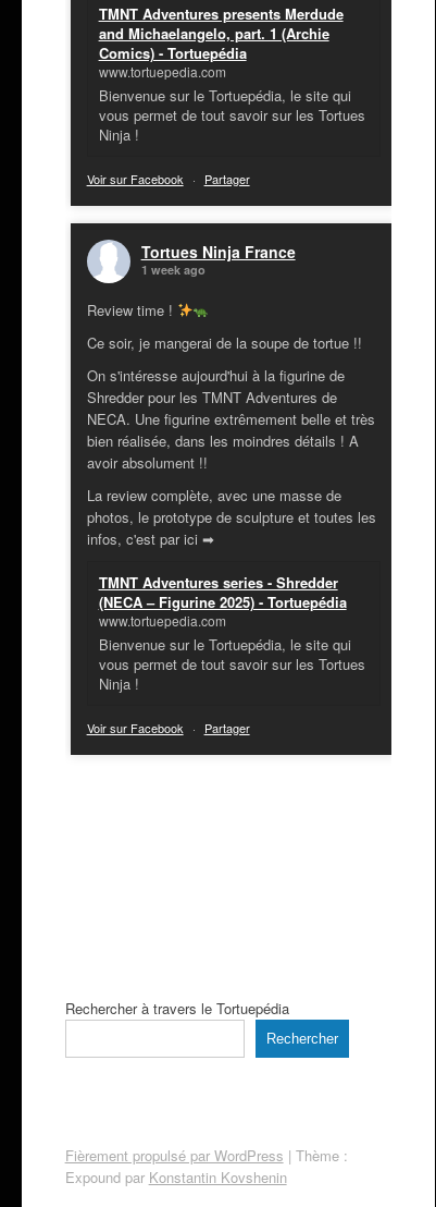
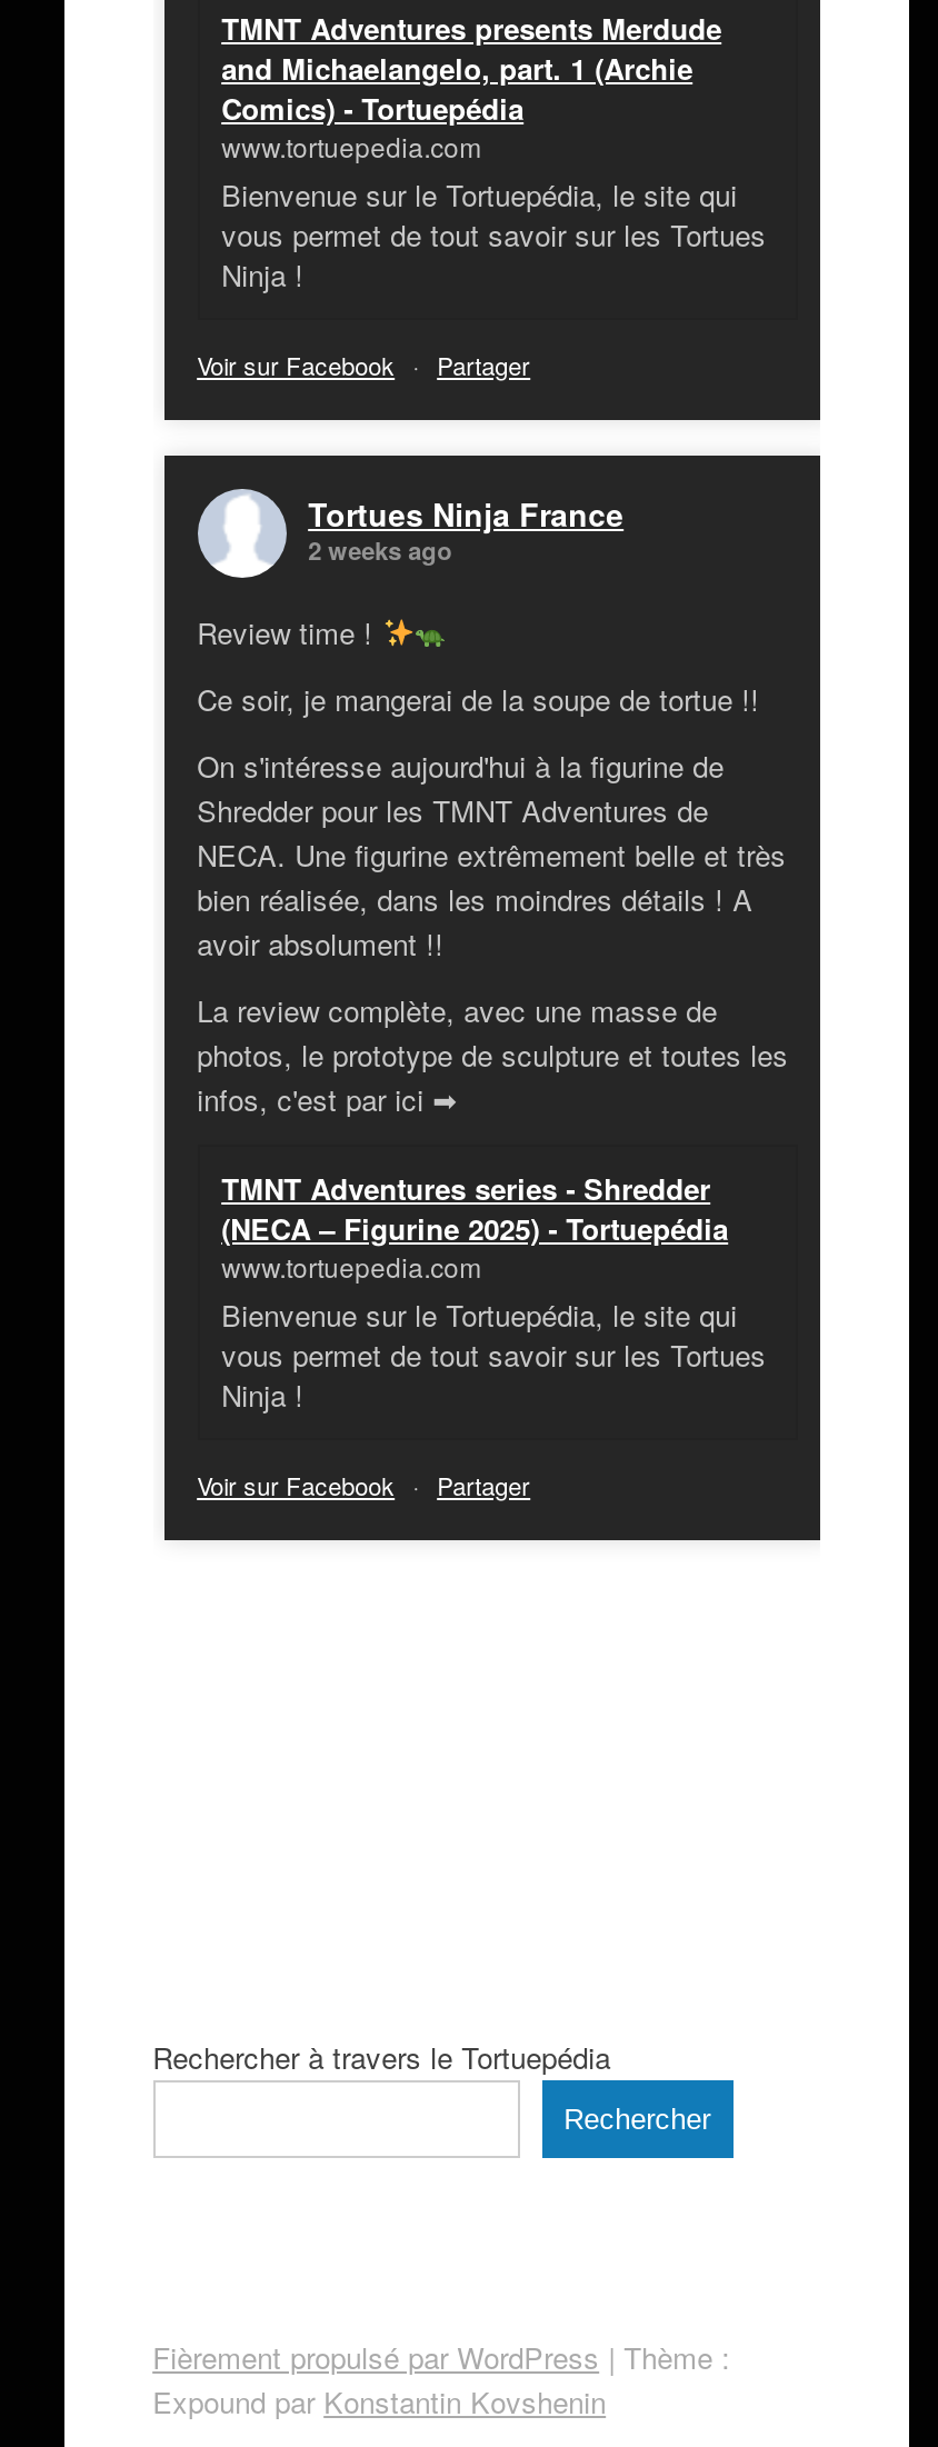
- 1 week ago
+ 2 weeks ago
